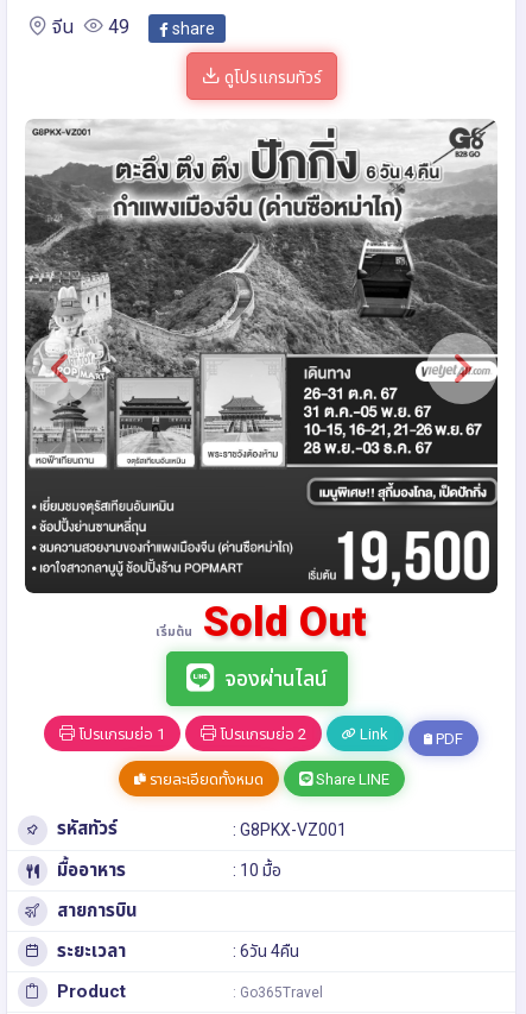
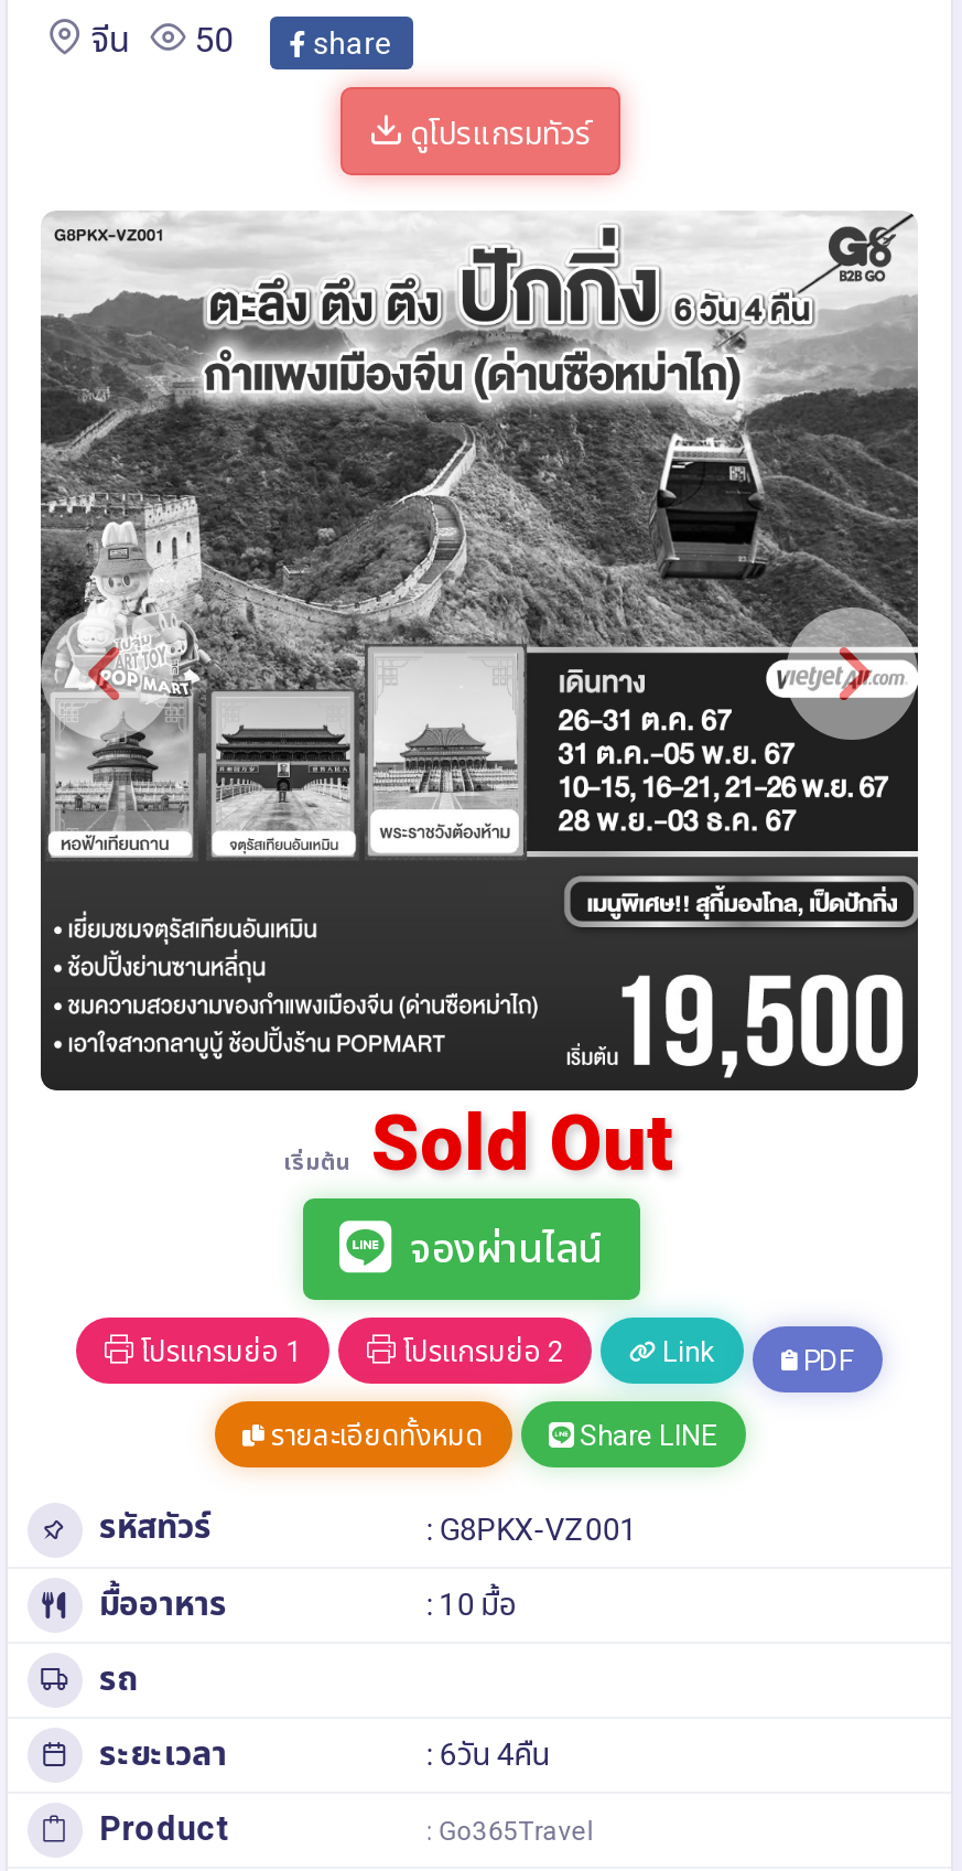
- จีน 49
+ จีน 50

- สายการบิน
+ รถ
